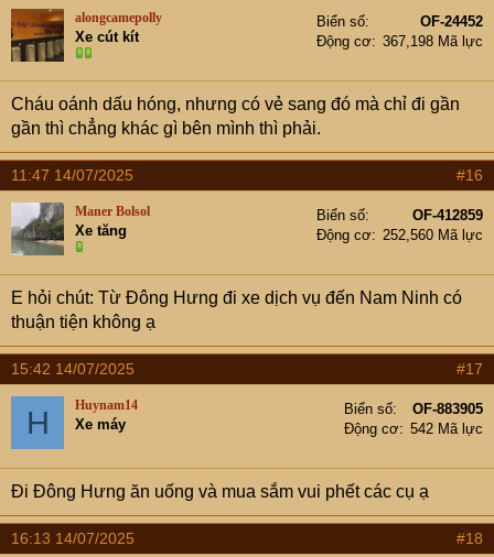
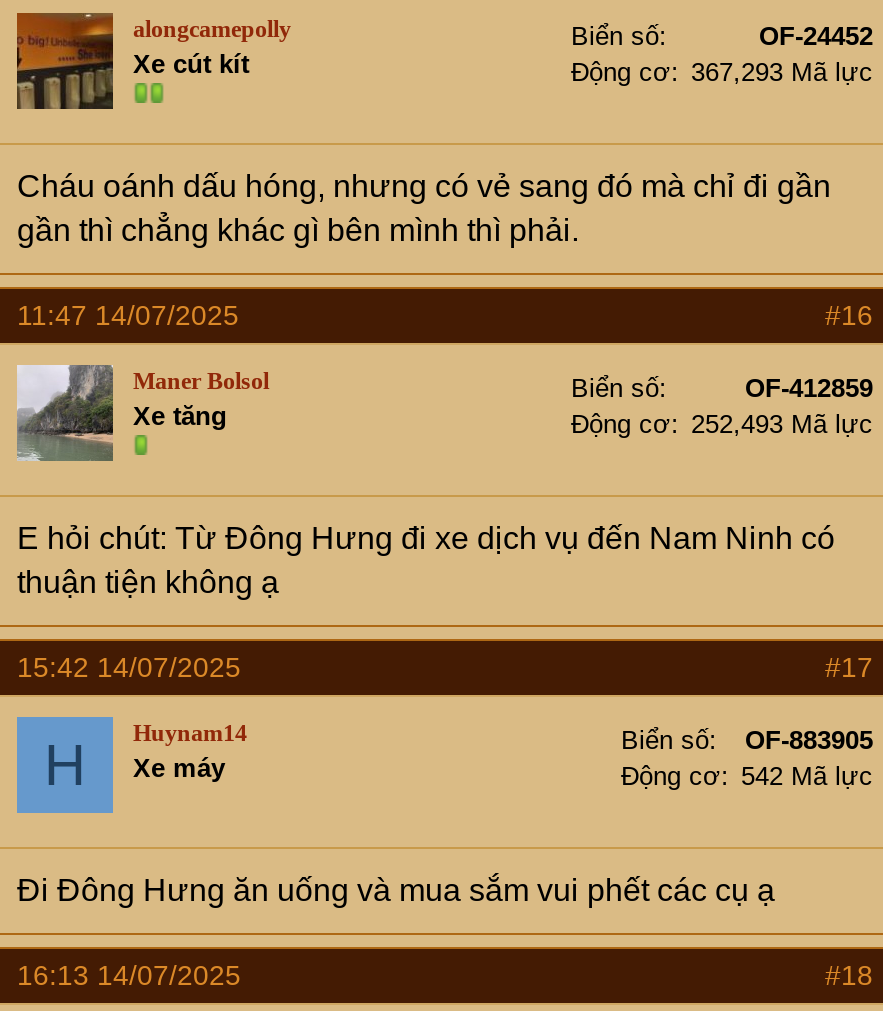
- Động cơ 367,198 Mã lực
+ Động cơ 367,293 Mã lực

- Động cơ 252,560 Mã lực
+ Động cơ 252,493 Mã lực
